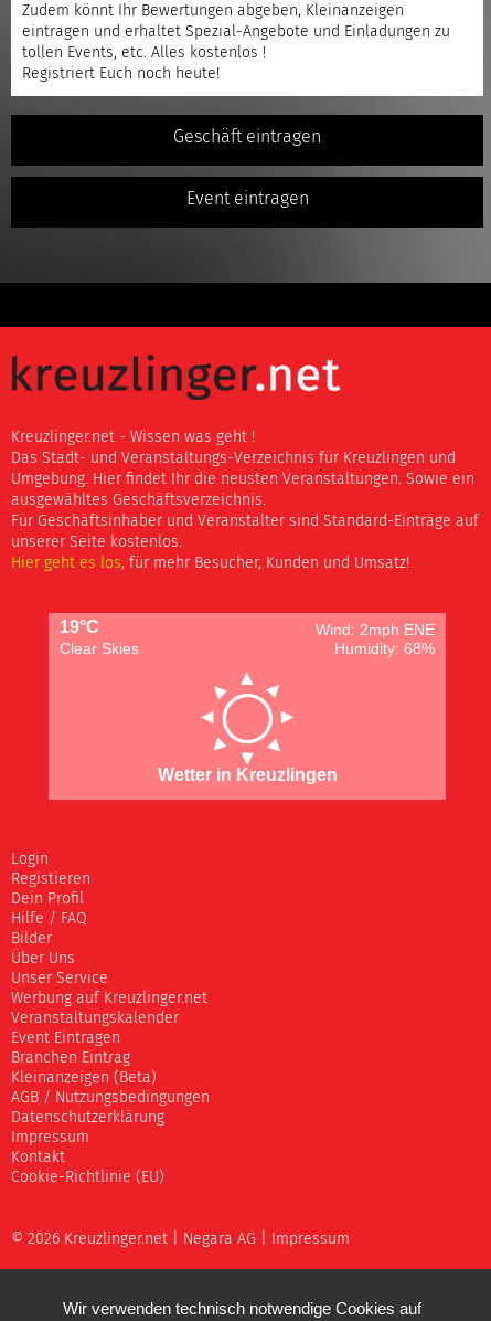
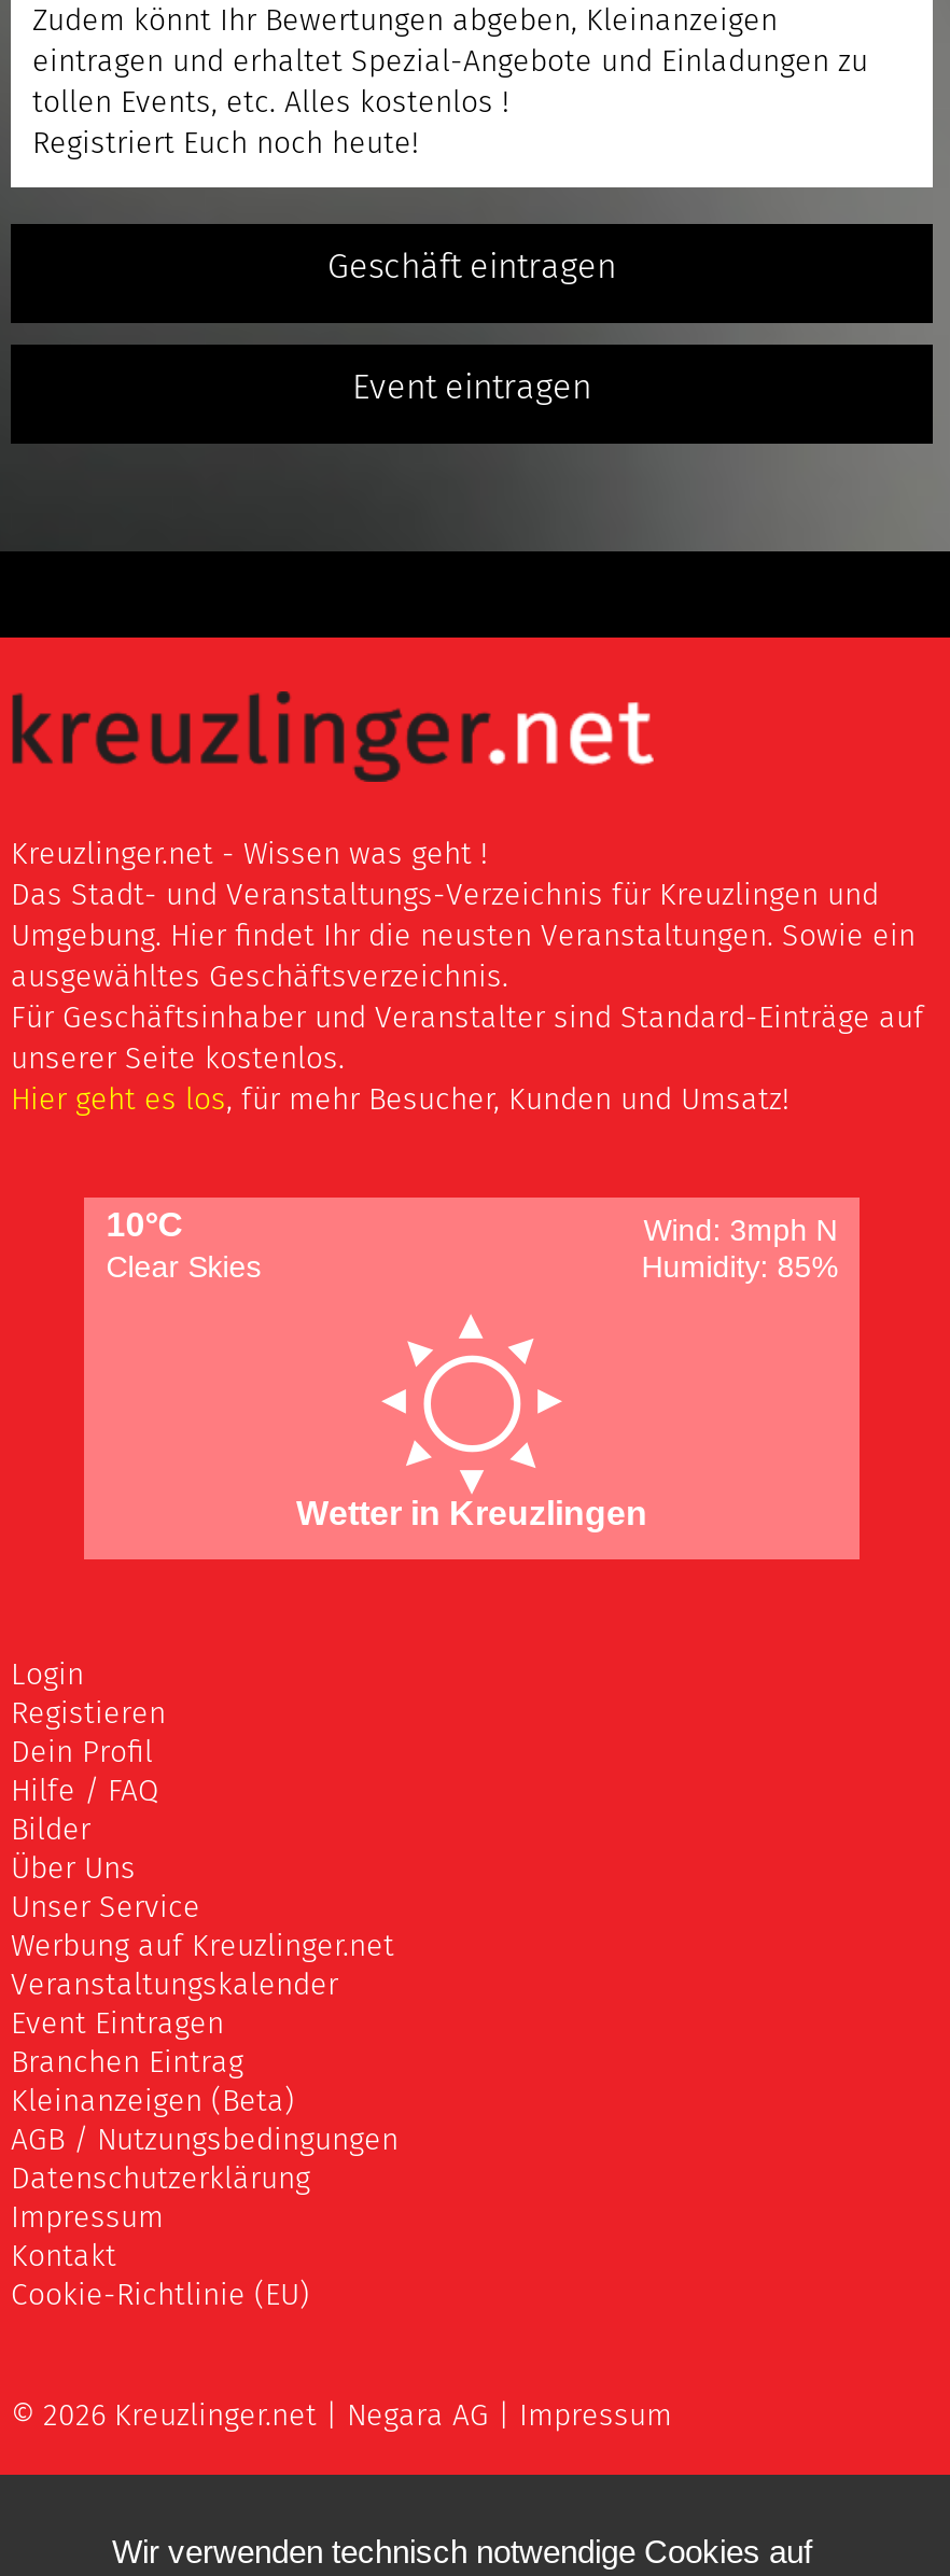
- 19°C
- Wind: 2mph ENE
+ 10°C
+ Wind: 3mph N

- Humidity: 68%
+ Humidity: 85%
